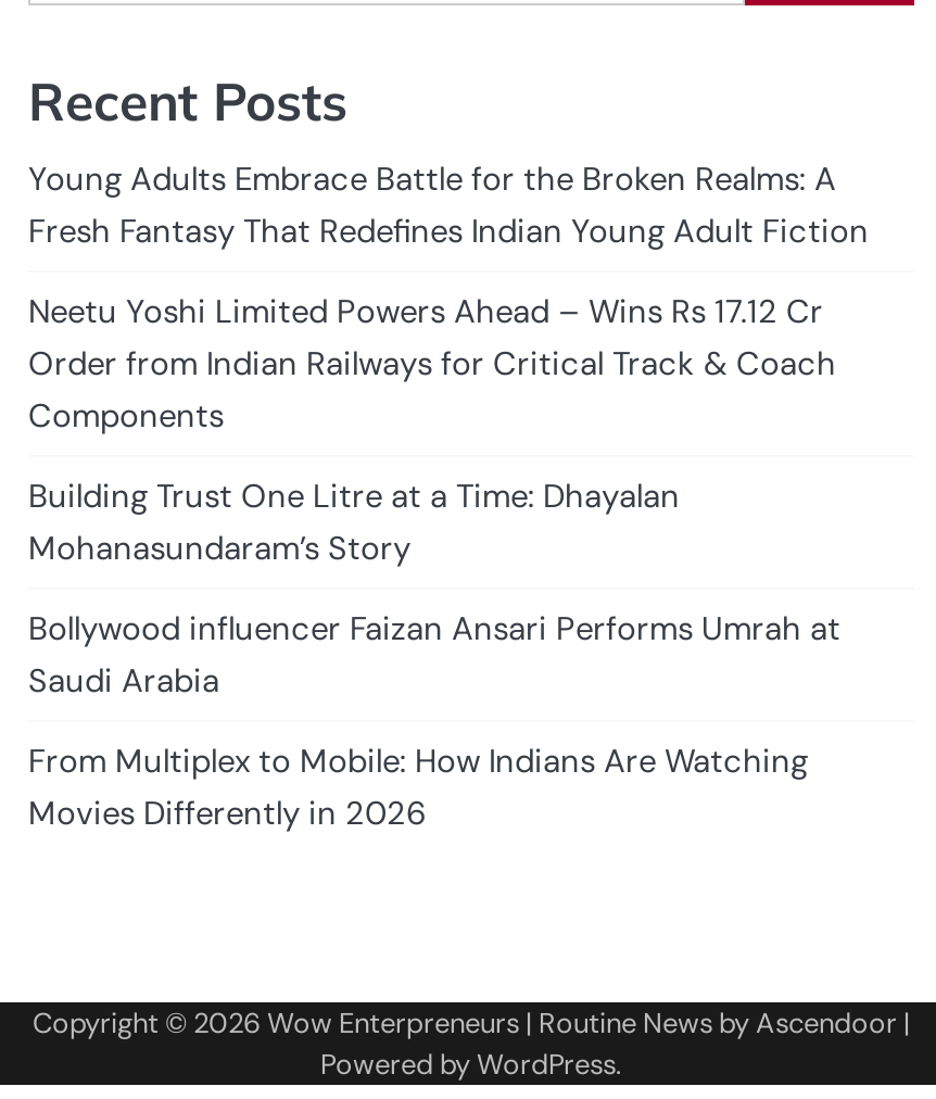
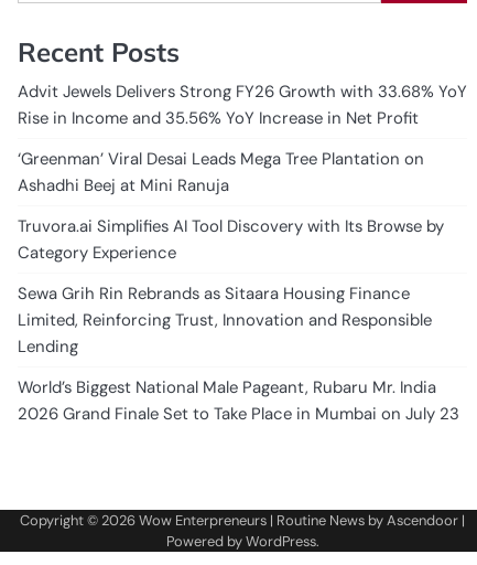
- Young Adults Embrace Battle for the Broken Realms: A
- Fresh Fantasy That Redefines Indian Young Adult Fiction
+ Advit Jewels Delivers Strong FY26 Growth with 33.68% YoY
+ Rise in Income and 35.56% YoY Increase in Net Profit

- Neetu Yoshi Limited Powers Ahead – Wins Rs 17.12 Cr
- Order from Indian Railways for Critical Track & Coach
- Components
+ ‘Greenman’ Viral Desai Leads Mega Tree Plantation on
+ Ashadhi Beej at Mini Ranuja

- Building Trust One Litre at a Time: Dhayalan
- Mohanasundaram’s Story
+ Truvora.ai Simplifies AI Tool Discovery with Its Browse by
+ Category Experience

- Bollywood influencer Faizan Ansari Performs Umrah at
- Saudi Arabia
+ Sewa Grih Rin Rebrands as Sitaara Housing Finance
+ Limited, Reinforcing Trust, Innovation and Responsible
+ Lending

- From Multiplex to Mobile: How Indians Are Watching
- Movies Differently in 2026
+ World’s Biggest National Male Pageant, Rubaru Mr. India
+ 2026 Grand Finale Set to Take Place in Mumbai on July 23
